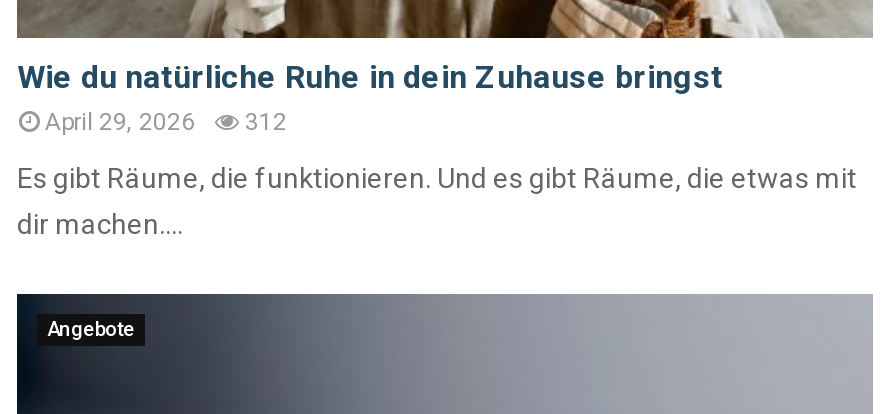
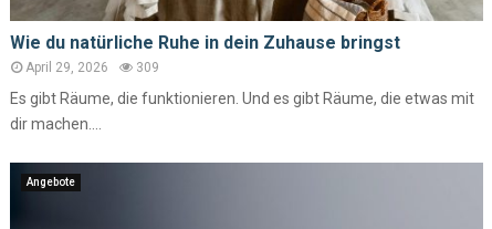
- April 29, 2026 312
+ April 29, 2026 309
